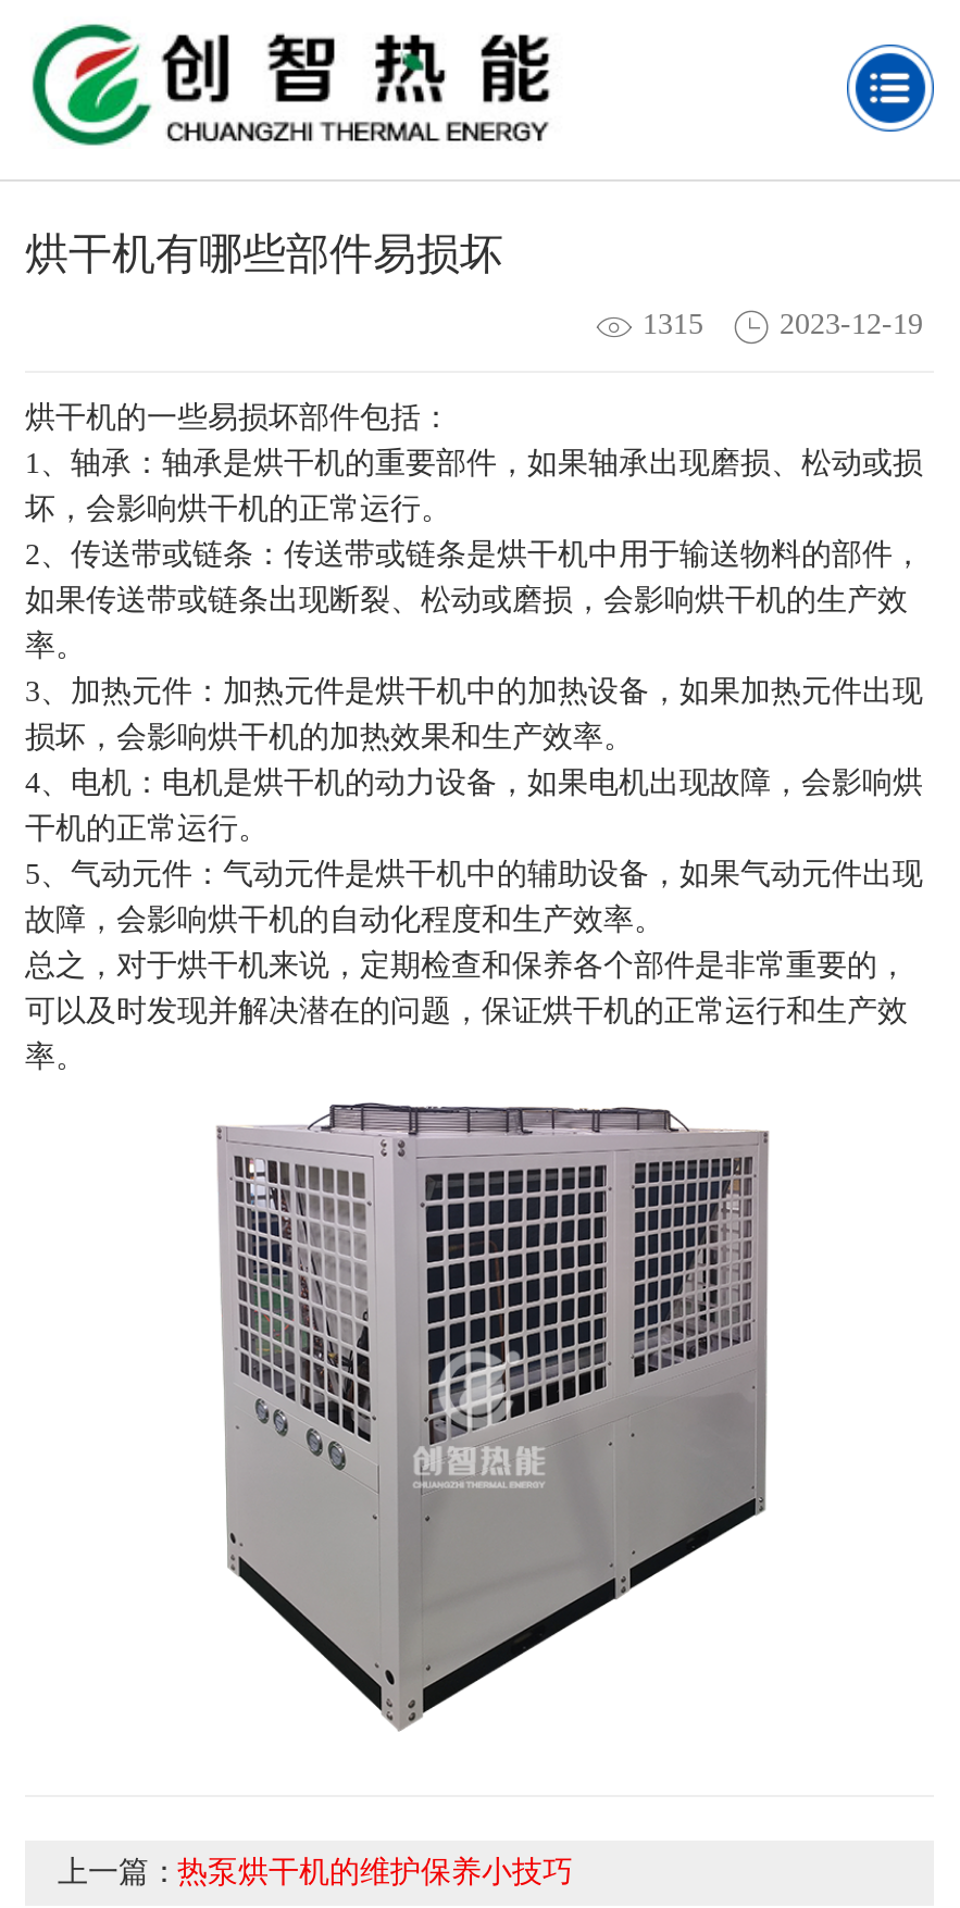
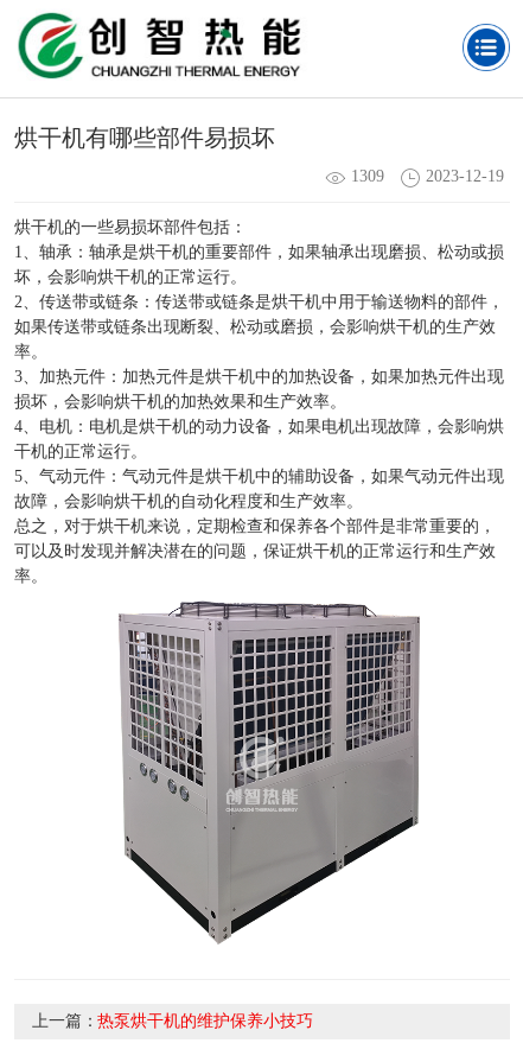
- 1315
+ 1309
